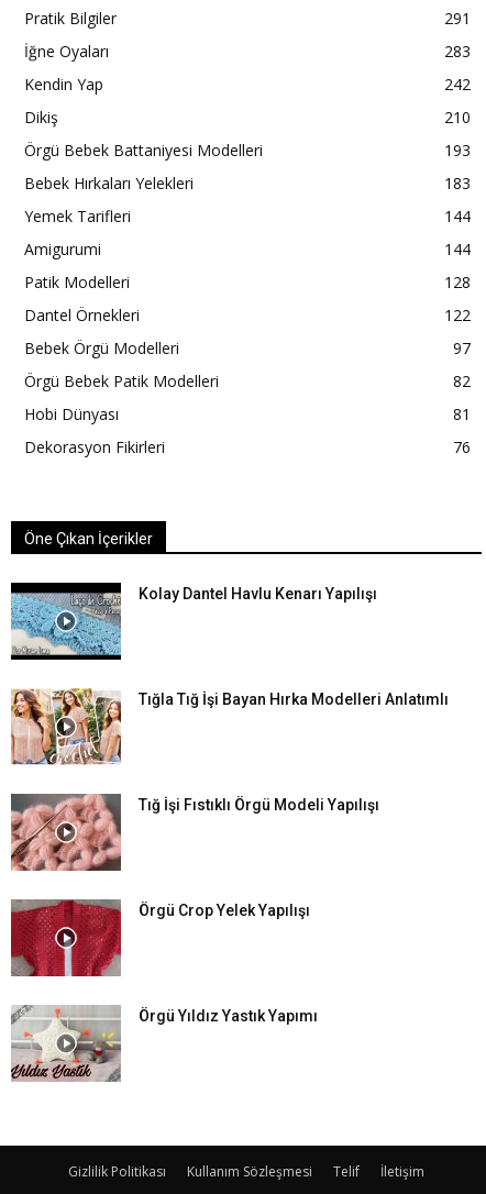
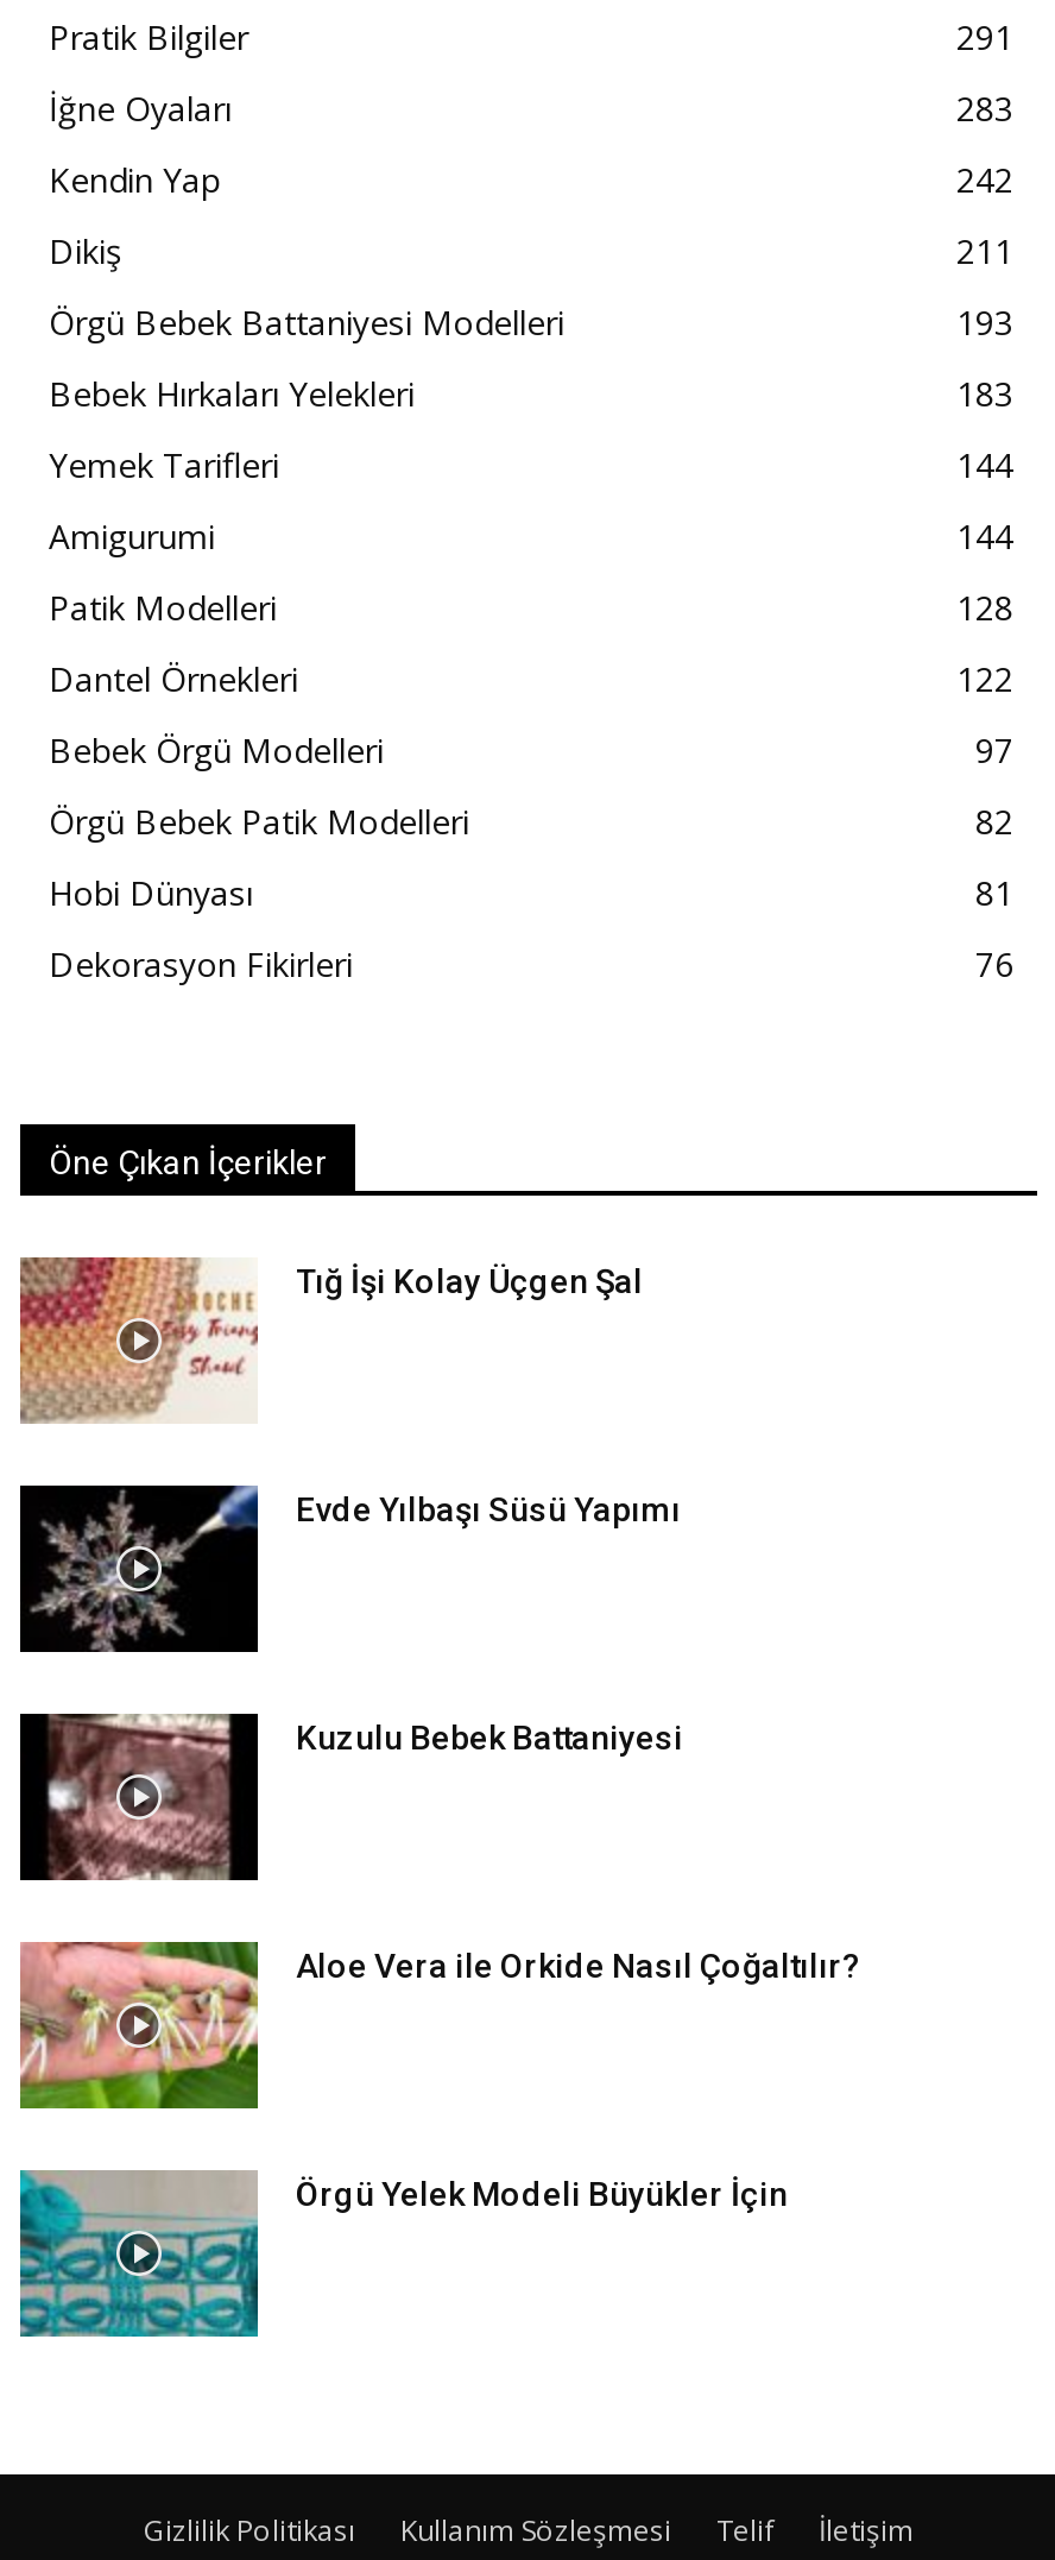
- 210
+ 211

- [image]
- Kolay Dantel Havlu Kenarı Yapılışı
+ [image]
+ Tığ İşi Kolay Üçgen Şal

- [image]
- Tığla Tığ İşi Bayan Hırka Modelleri Anlatımlı
+ [image]
+ Evde Yılbaşı Süsü Yapımı

- [image]
- Tığ İşi Fıstıklı Örgü Modeli Yapılışı
+ [image]
+ Kuzulu Bebek Battaniyesi

- [image]
- Örgü Crop Yelek Yapılışı
+ [image]
+ Aloe Vera ile Orkide Nasıl Çoğaltılır?

- [image]
- Örgü Yıldız Yastık Yapımı
+ [image]
+ Örgü Yelek Modeli Büyükler İçin
